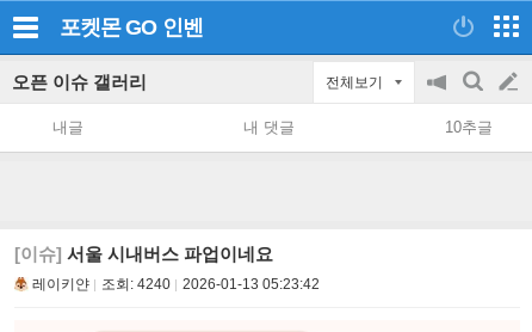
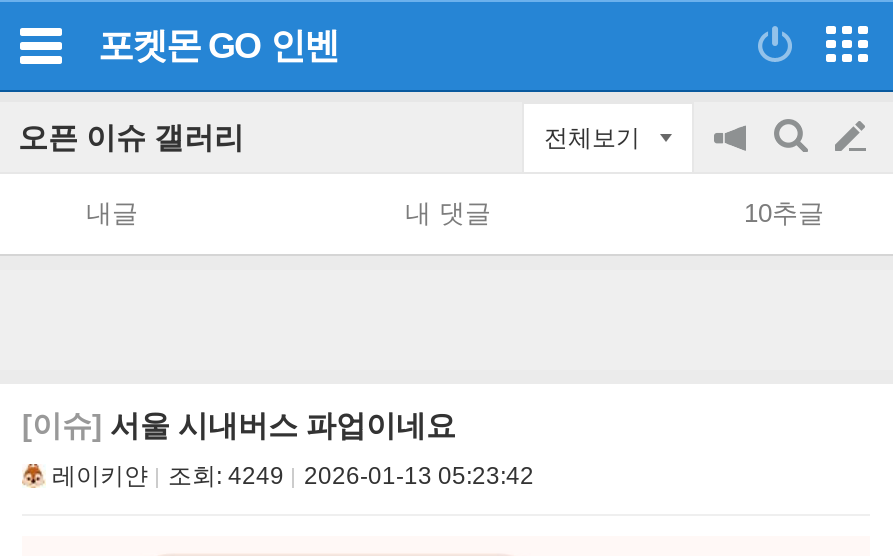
- 레이키얀 조회: 4240 2026-01-13 05:23:42
+ 레이키얀 조회: 4249 2026-01-13 05:23:42
